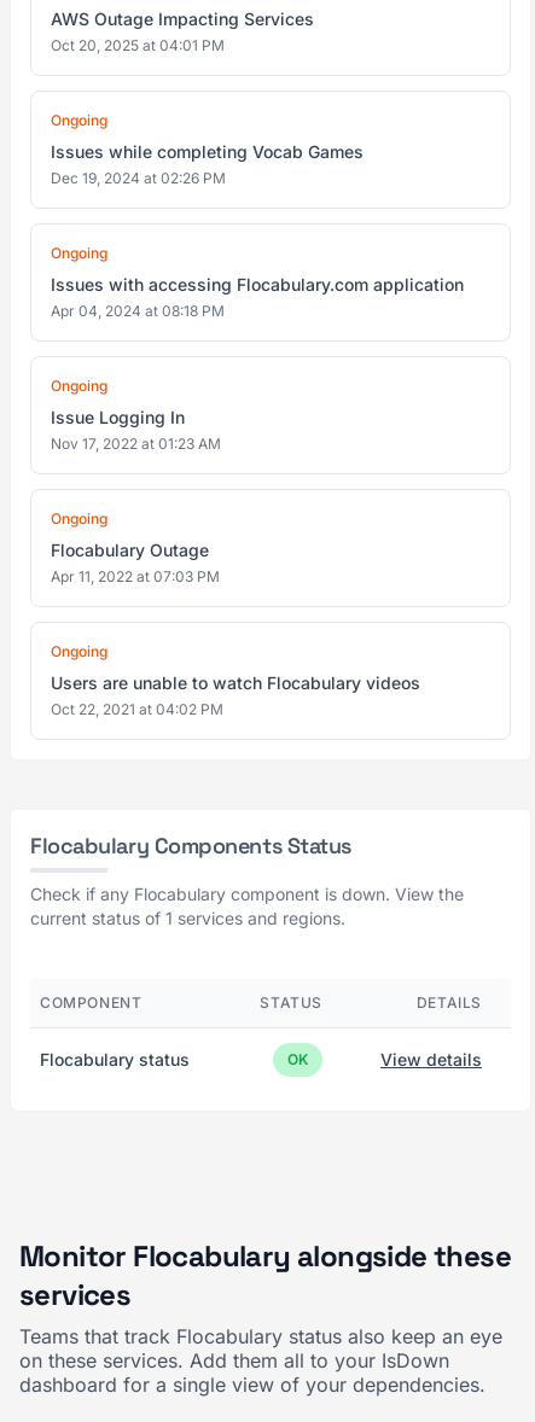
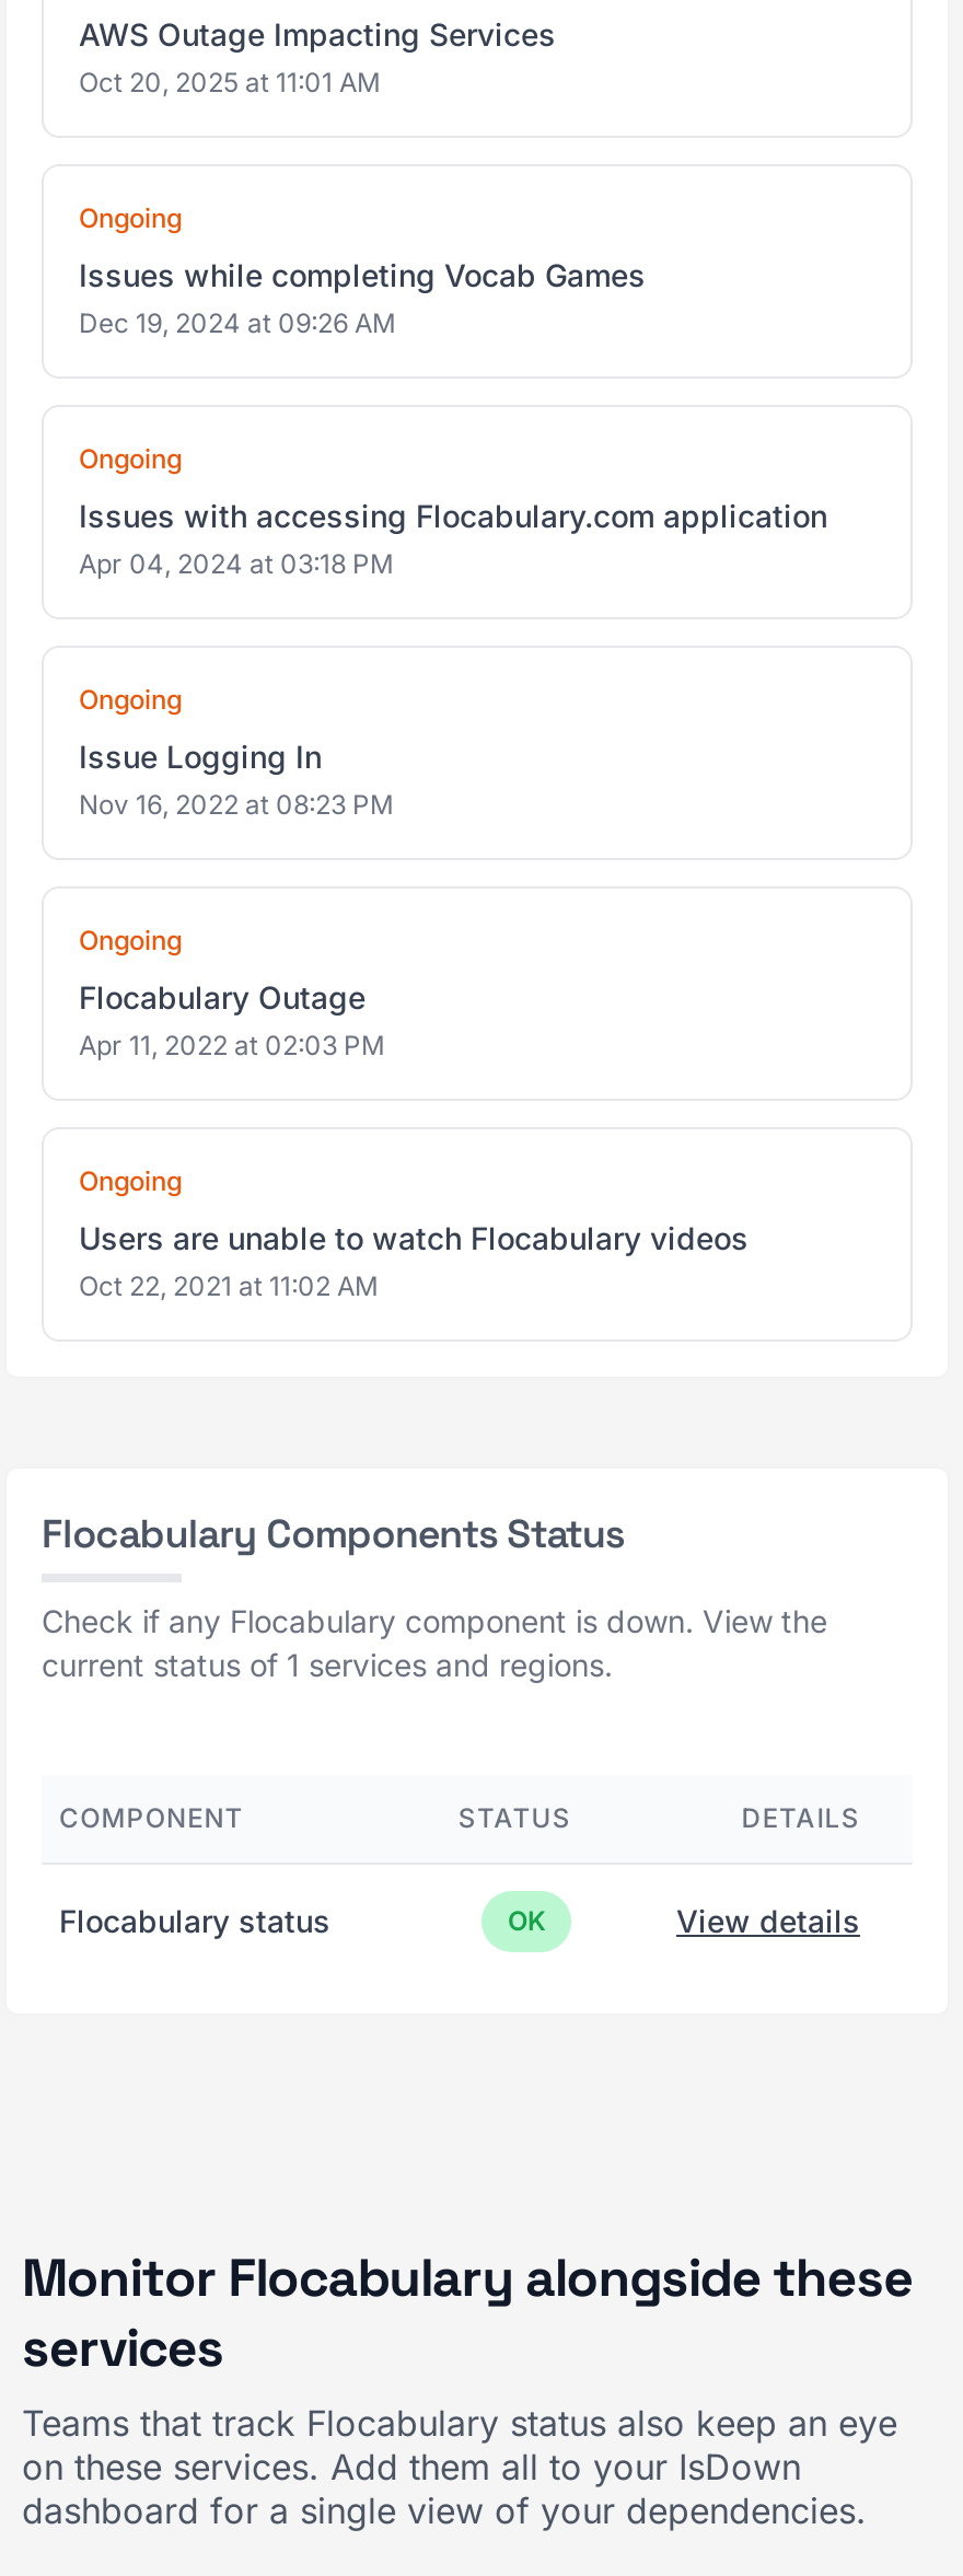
- Oct 20, 2025 at 04:01 PM
+ Oct 20, 2025 at 11:01 AM

- Dec 19, 2024 at 02:26 PM
+ Dec 19, 2024 at 09:26 AM

- Apr 04, 2024 at 08:18 PM
+ Apr 04, 2024 at 03:18 PM

- Nov 17, 2022 at 01:23 AM
+ Nov 16, 2022 at 08:23 PM

- Apr 11, 2022 at 07:03 PM
+ Apr 11, 2022 at 02:03 PM

- Oct 22, 2021 at 04:02 PM
+ Oct 22, 2021 at 11:02 AM
